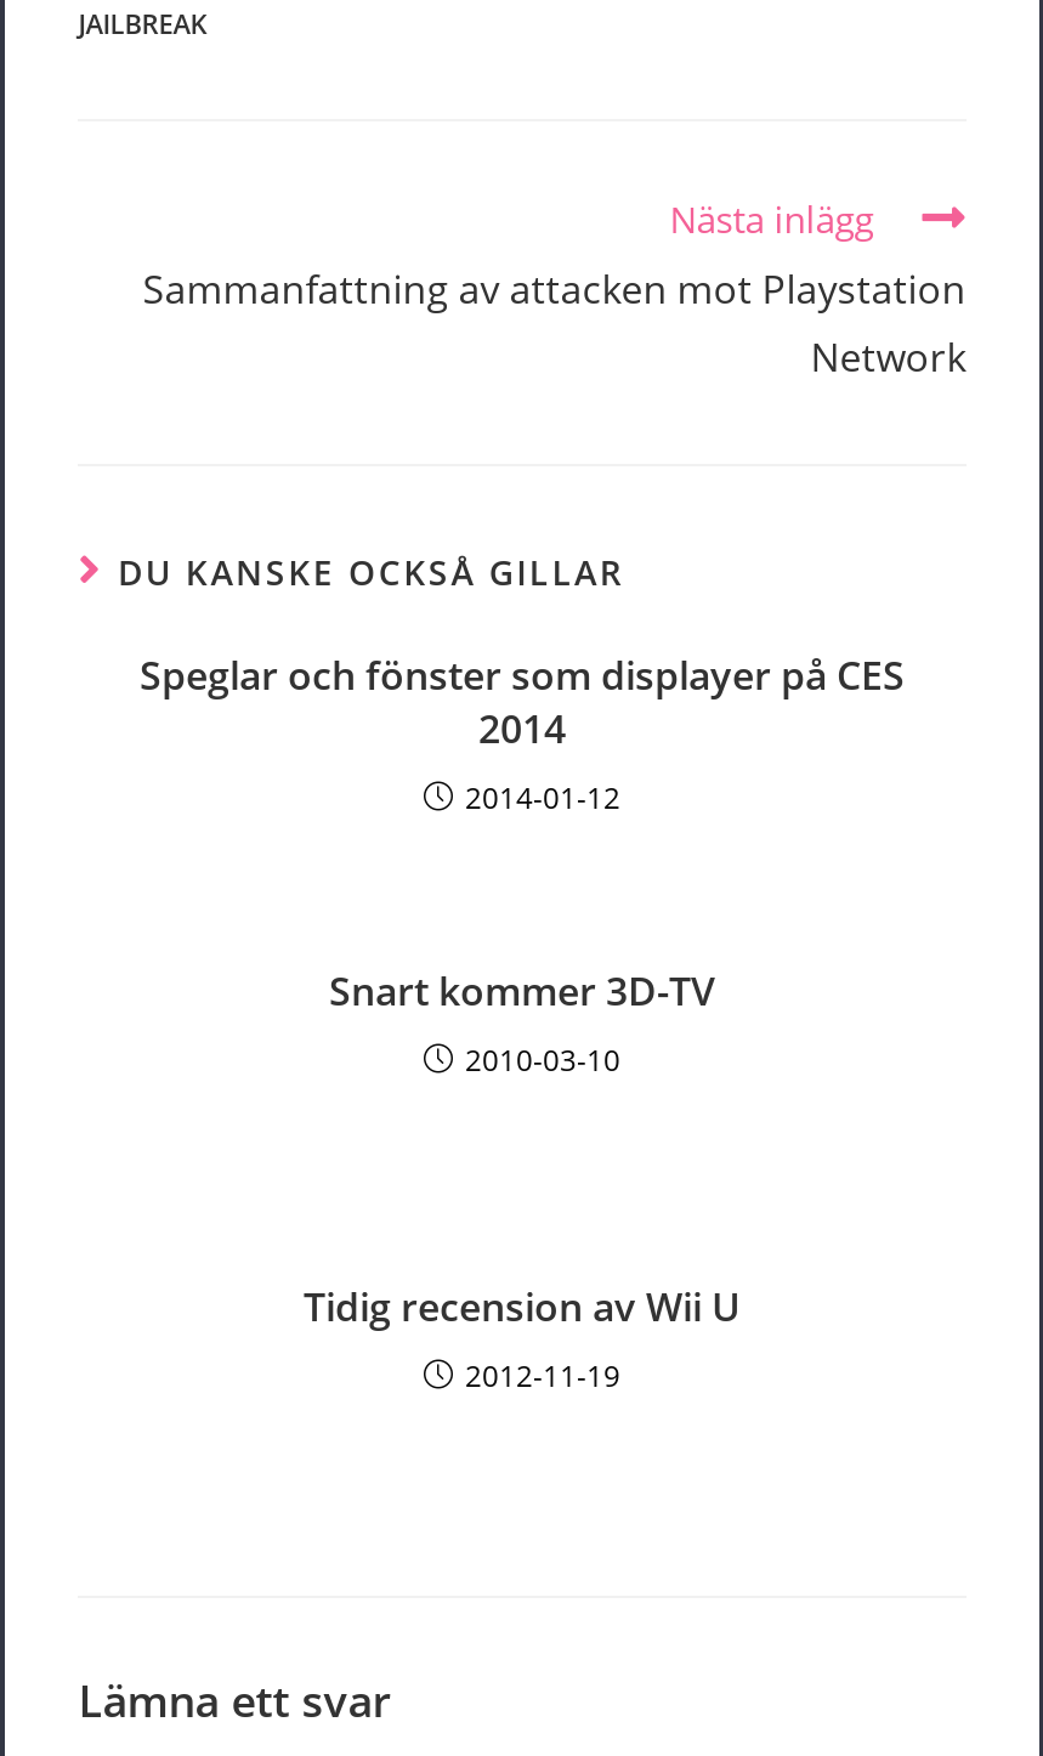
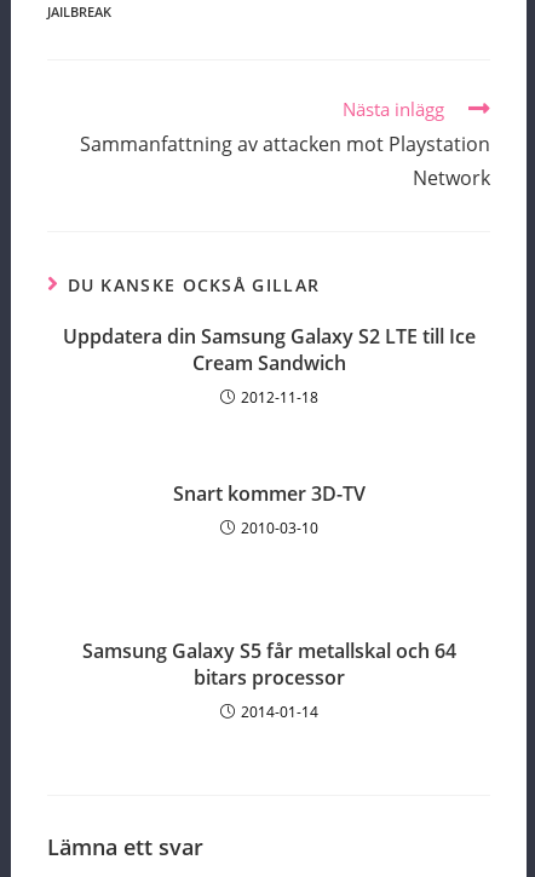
- Speglar och fönster som displayer på CES
- 2014
- 2014-01-12
+ Uppdatera din Samsung Galaxy S2 LTE till Ice
+ Cream Sandwich
+ 2012-11-18

- Tidig recension av Wii U
- 2012-11-19
+ Samsung Galaxy S5 får metallskal och 64
+ bitars processor
+ 2014-01-14
